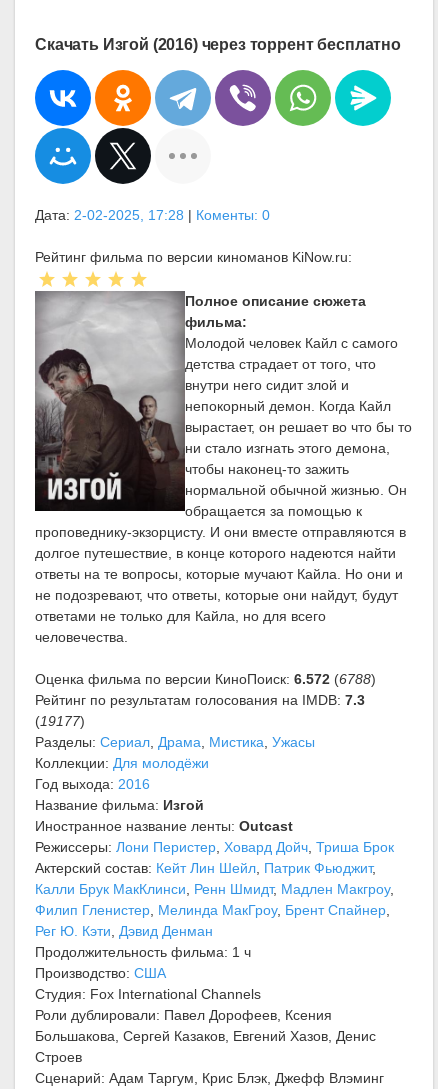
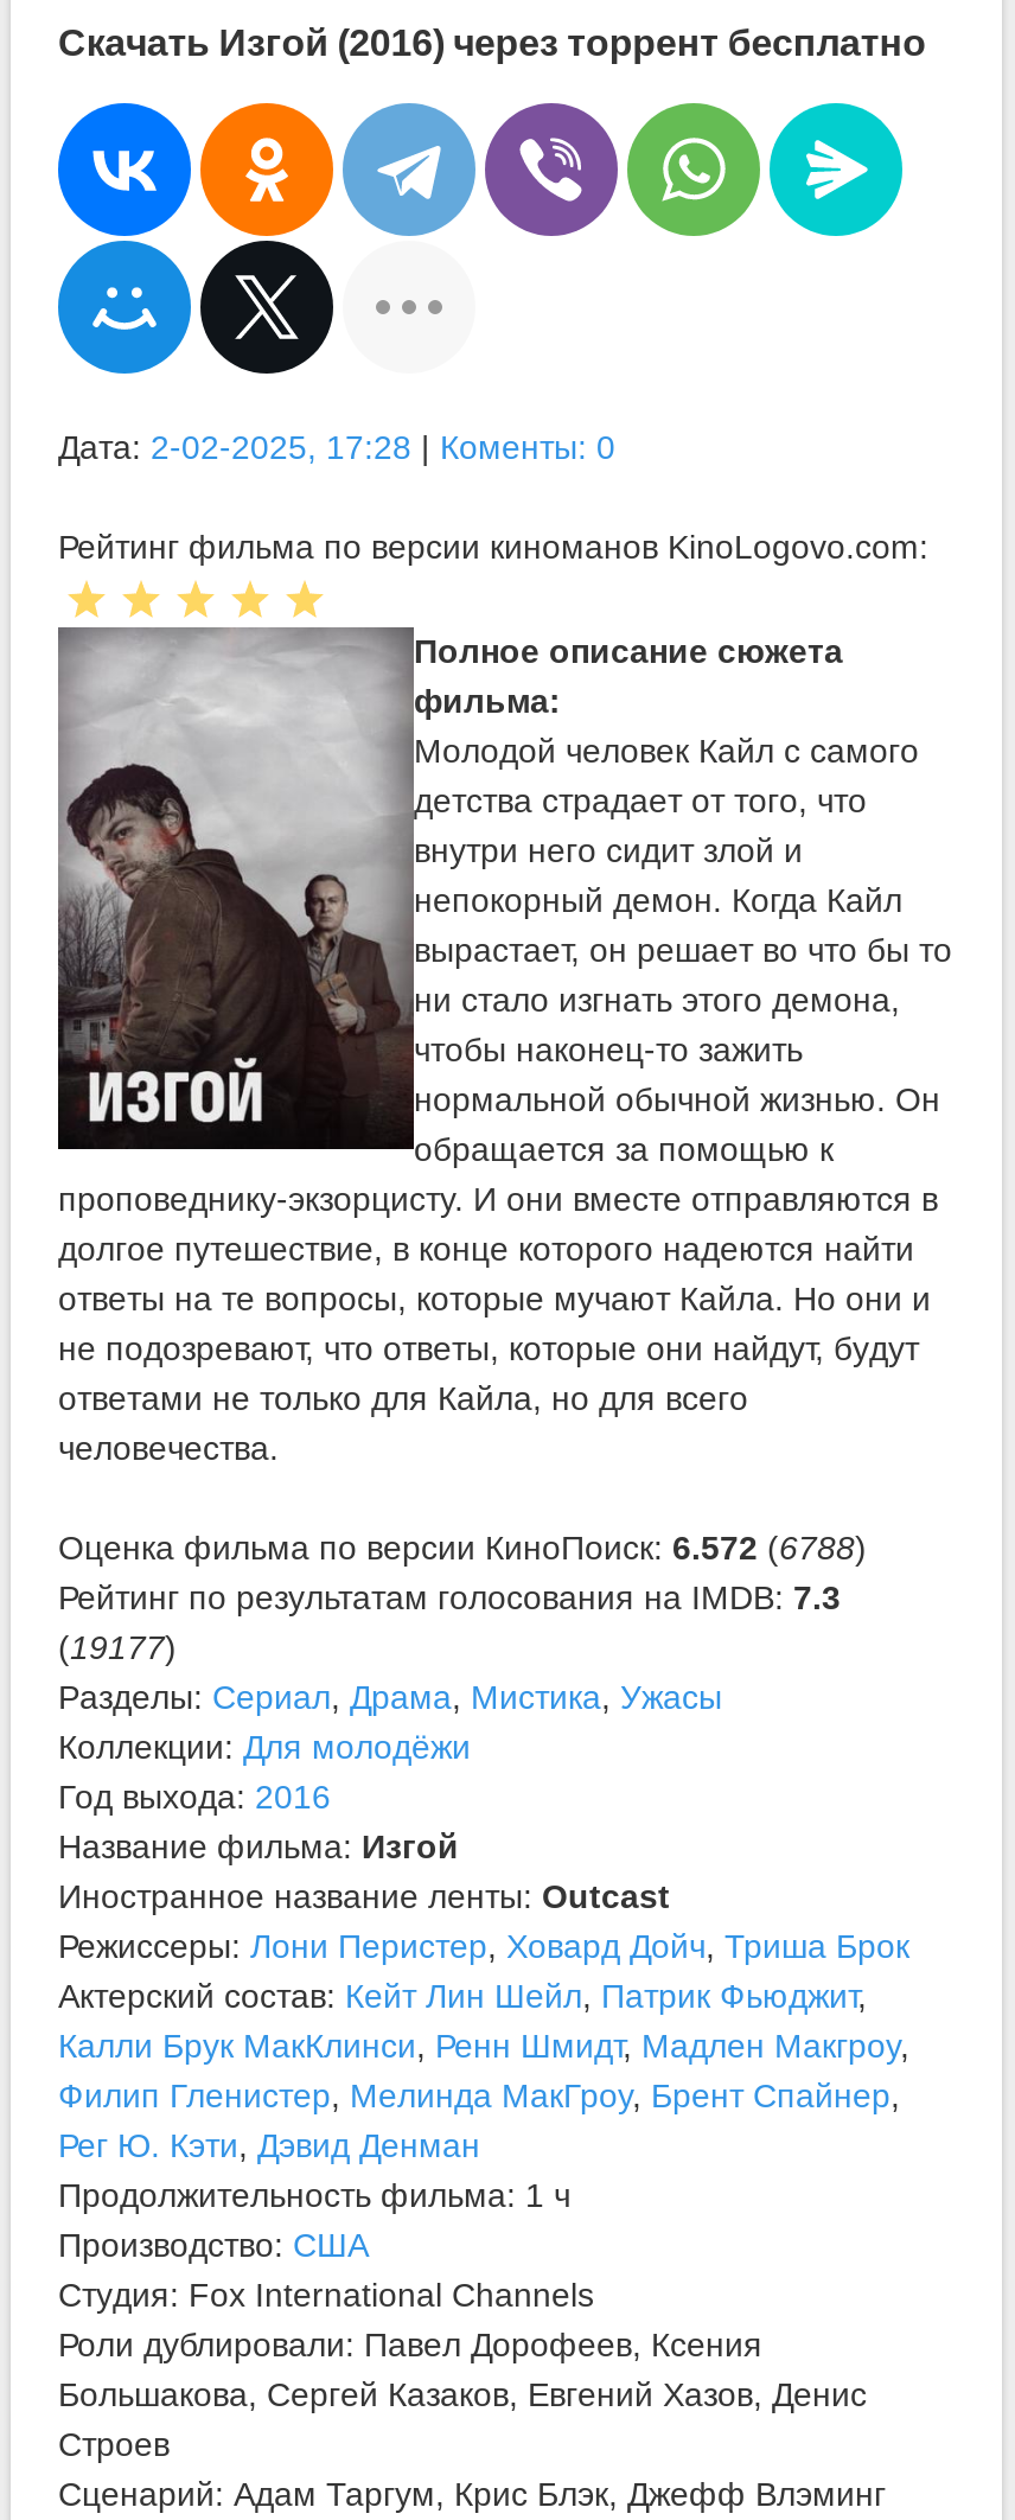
- Рейтинг фильма по версии киноманов KiNow.ru:
+ Рейтинг фильма по версии киноманов KinoLogovo.com:
